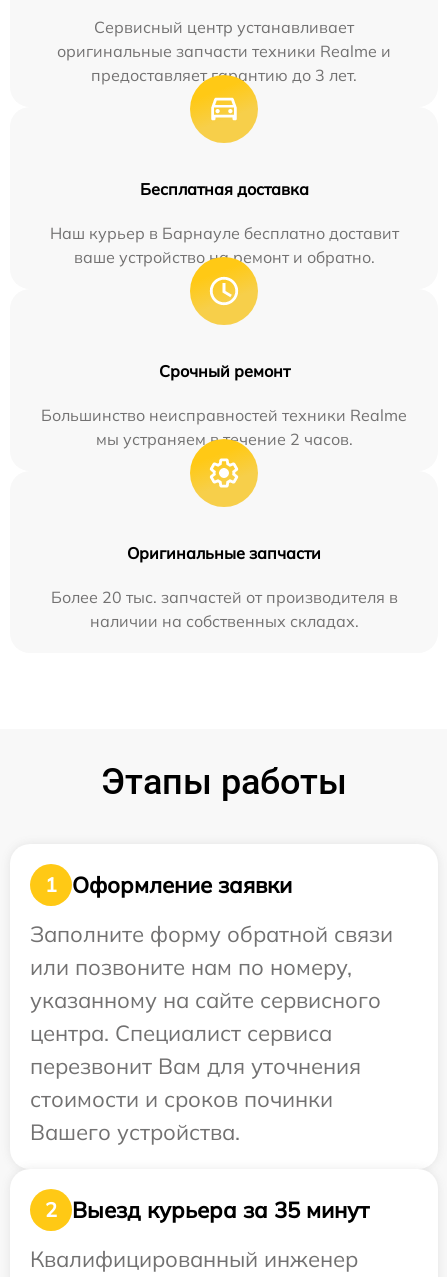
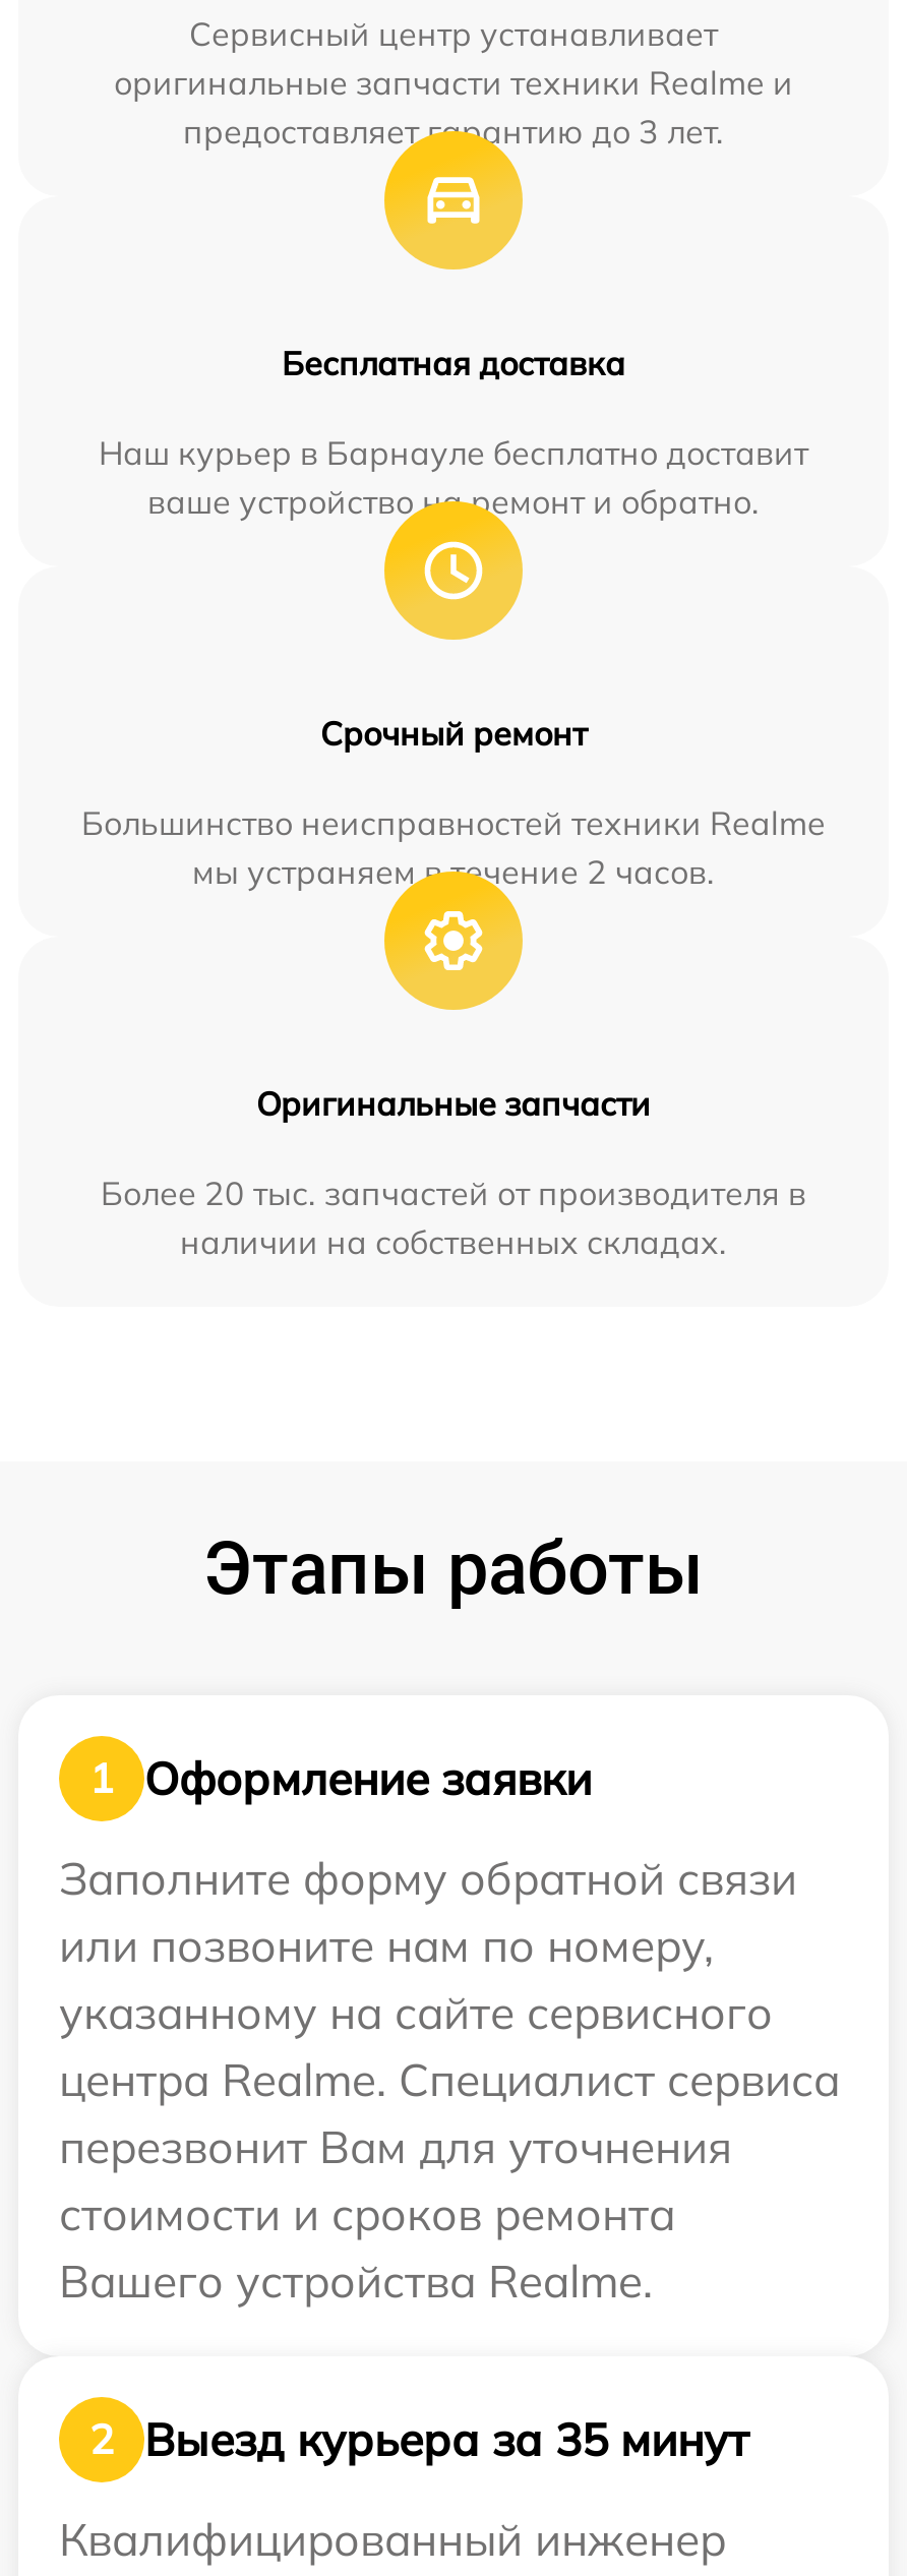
- центра. Специалист сервиса
+ центра Realme. Специалист сервиса

- стоимости и сроков починки
- Вашего устройства.
+ стоимости и сроков ремонта
+ Вашего устройства Realme.
